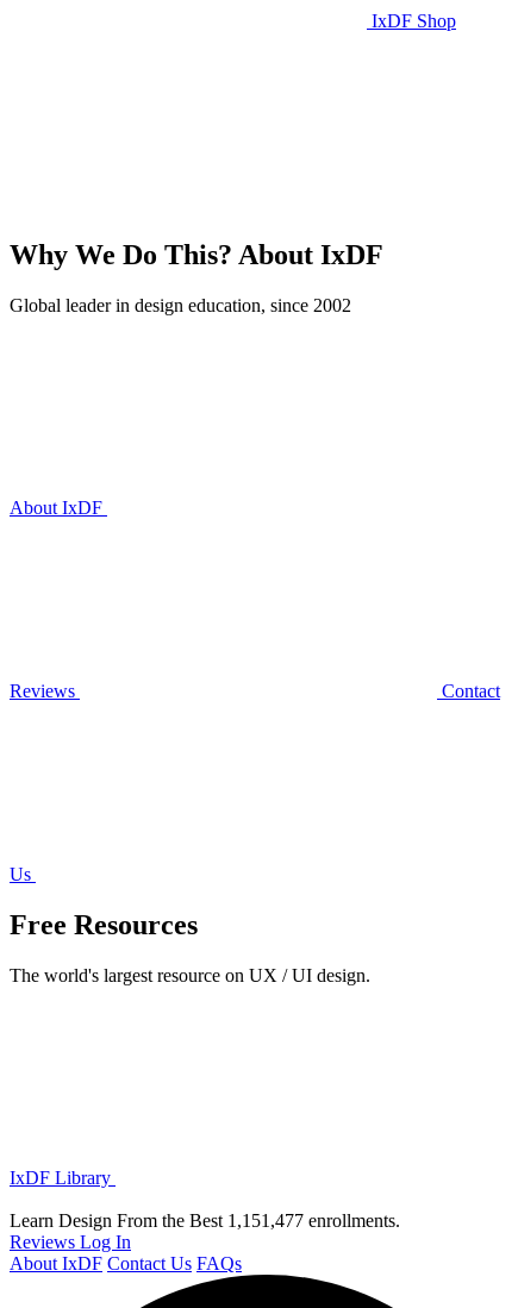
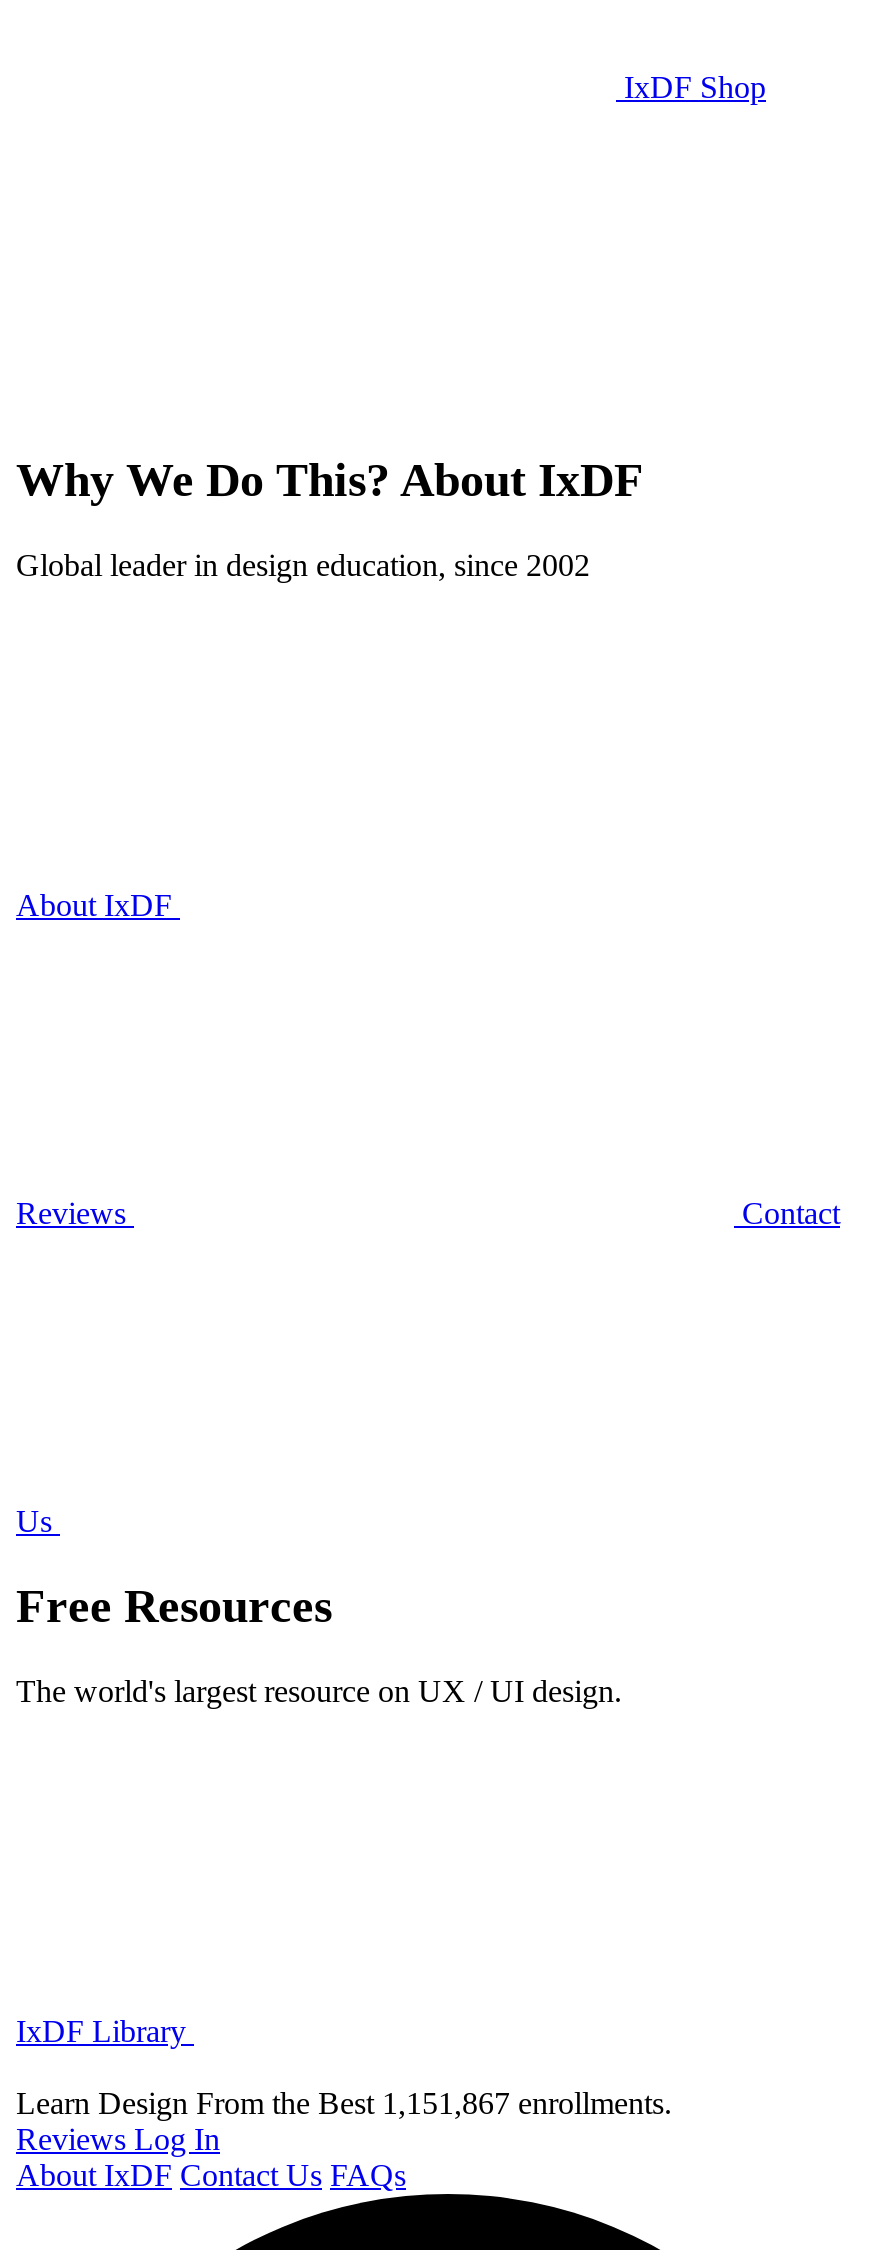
- Learn Design From the Best 1,151,477 enrollments.
+ Learn Design From the Best 1,151,867 enrollments.
